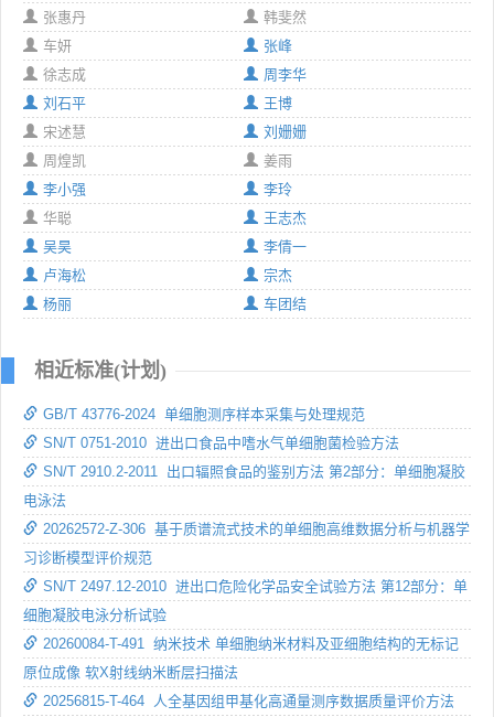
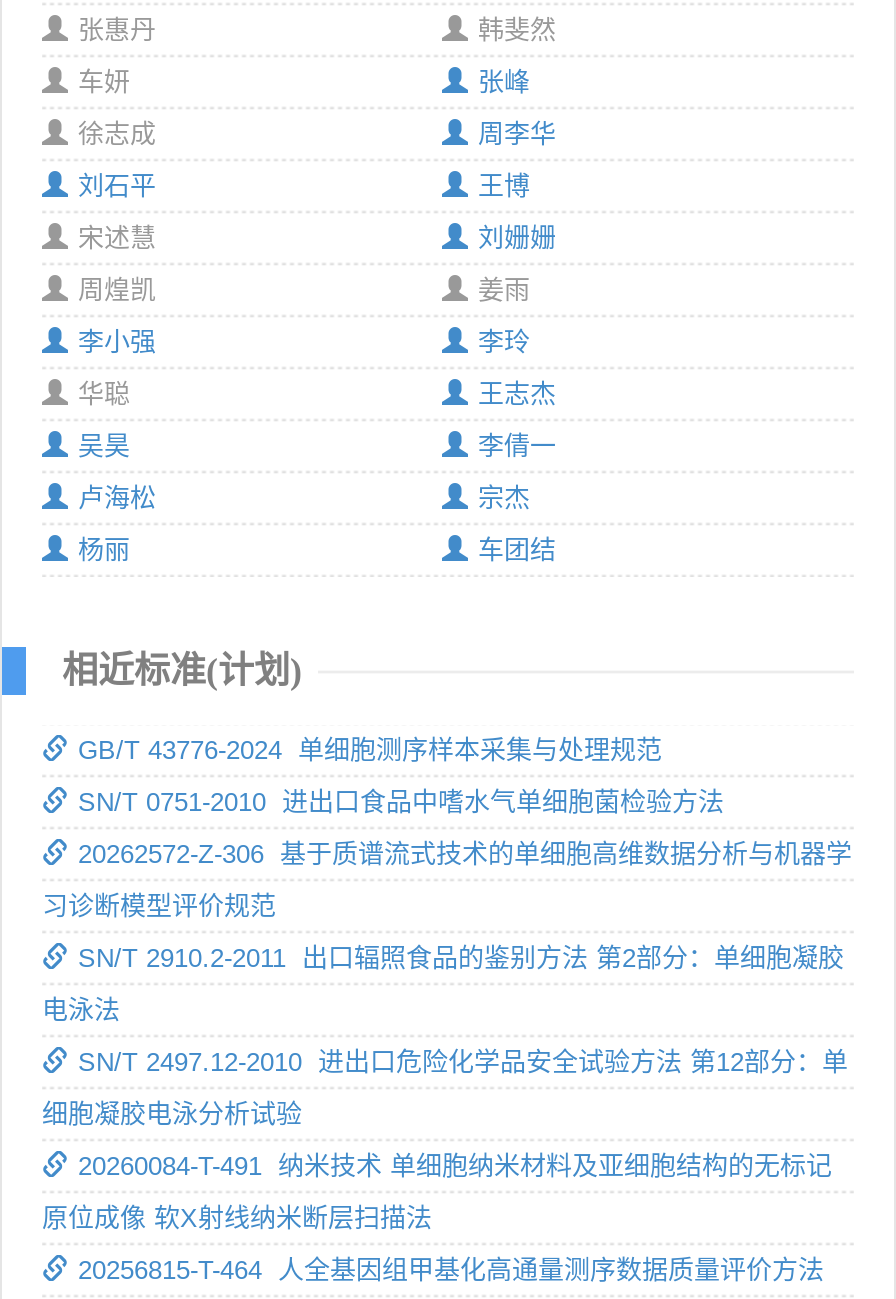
moved down: SN/T 2910.2-2011 出口辐照食品的鉴别方法 第2部分：单细胞凝胶 | 电泳法

moved up: 20262572-Z-306 基于质谱流式技术的单细胞高维数据分析与机器学 | 习诊断模型评价规范
